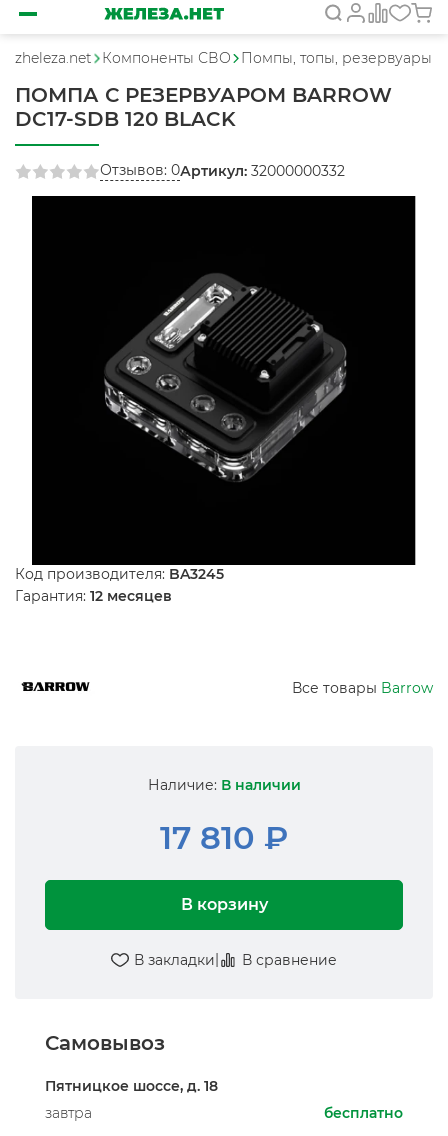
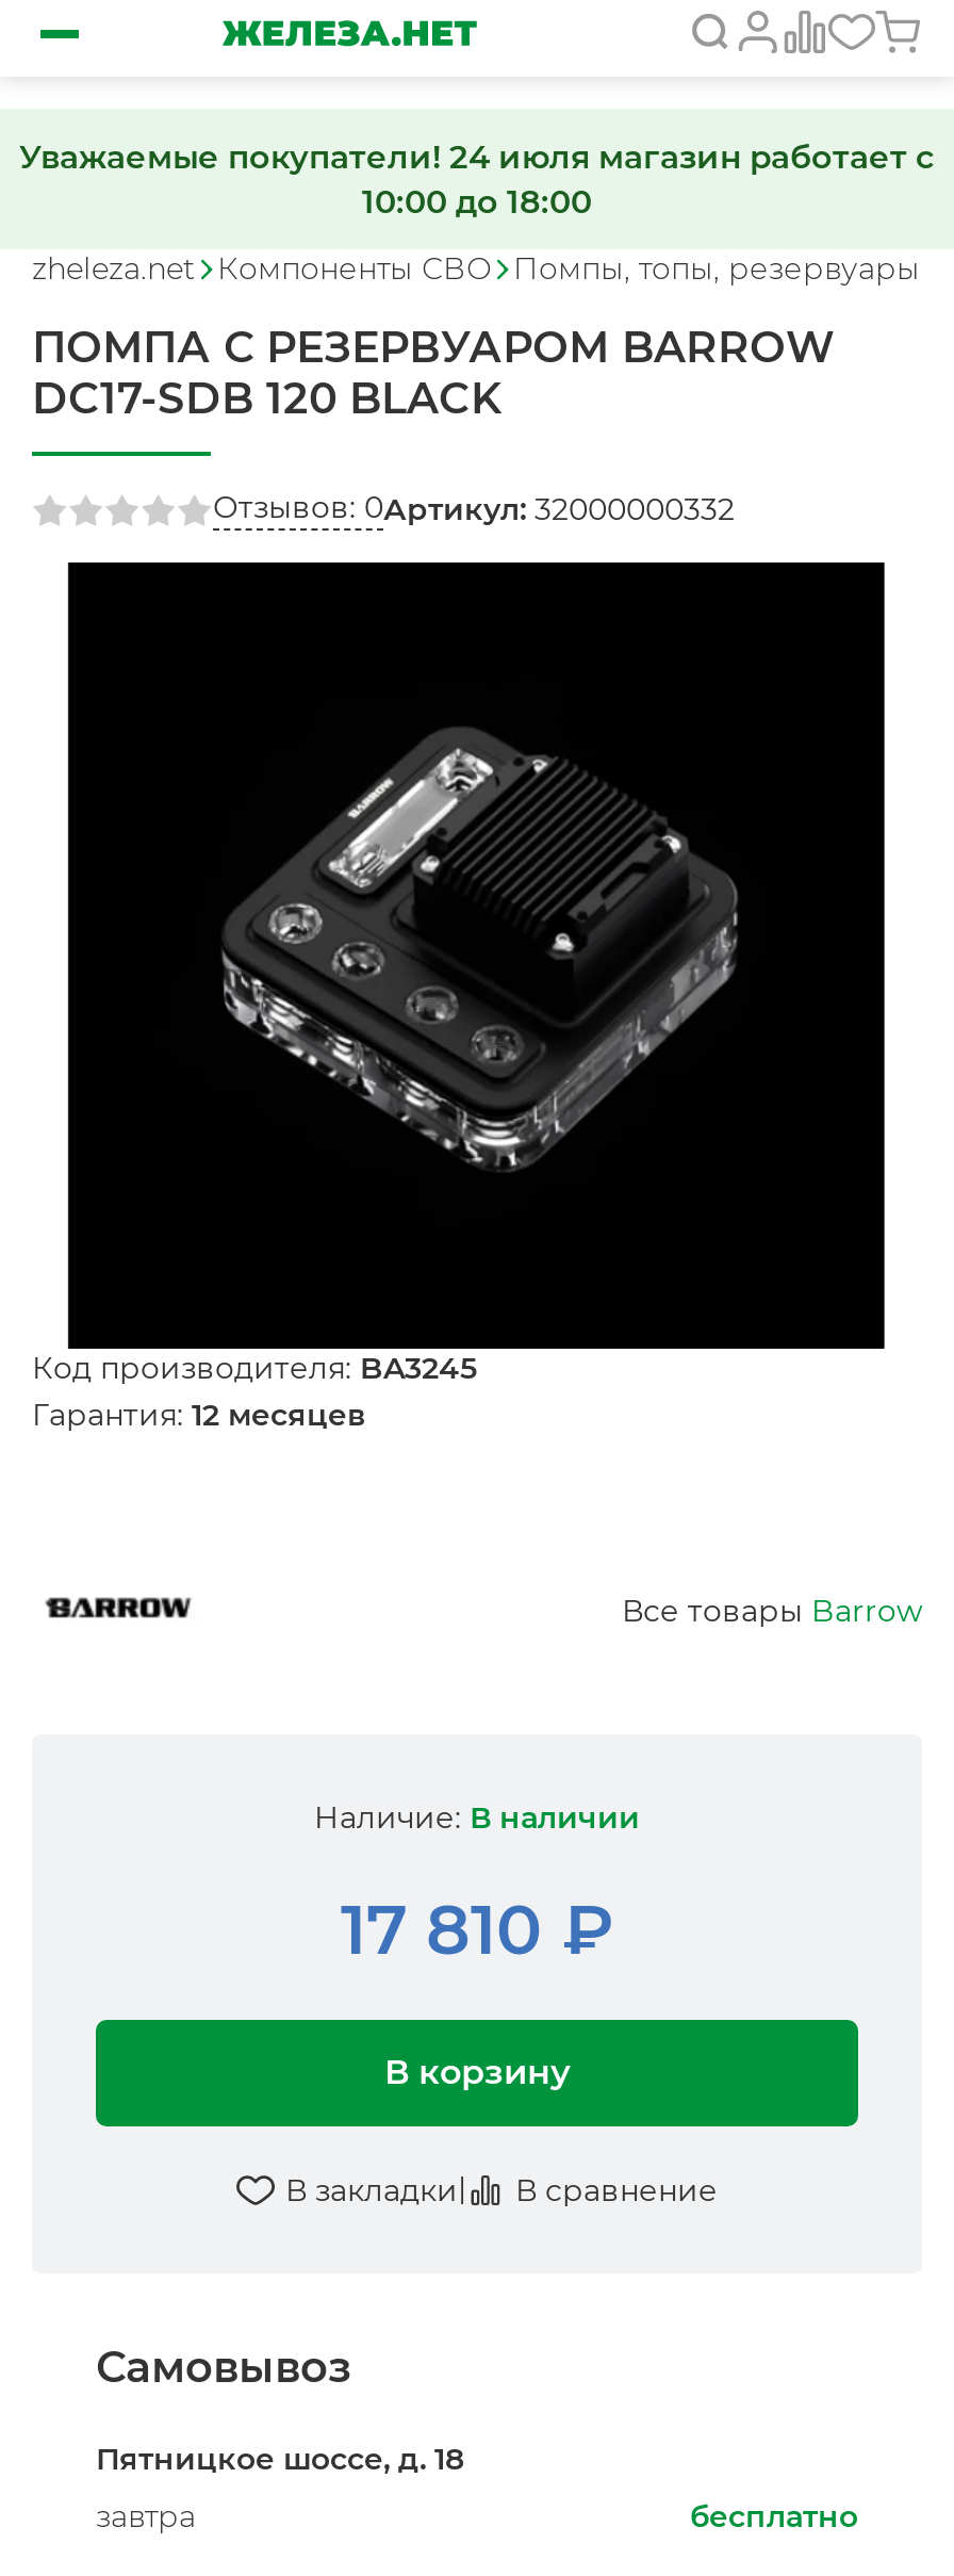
+ Уважаемые покупатели! 24 июля магазин работает с
+ 10:00 до 18:00
